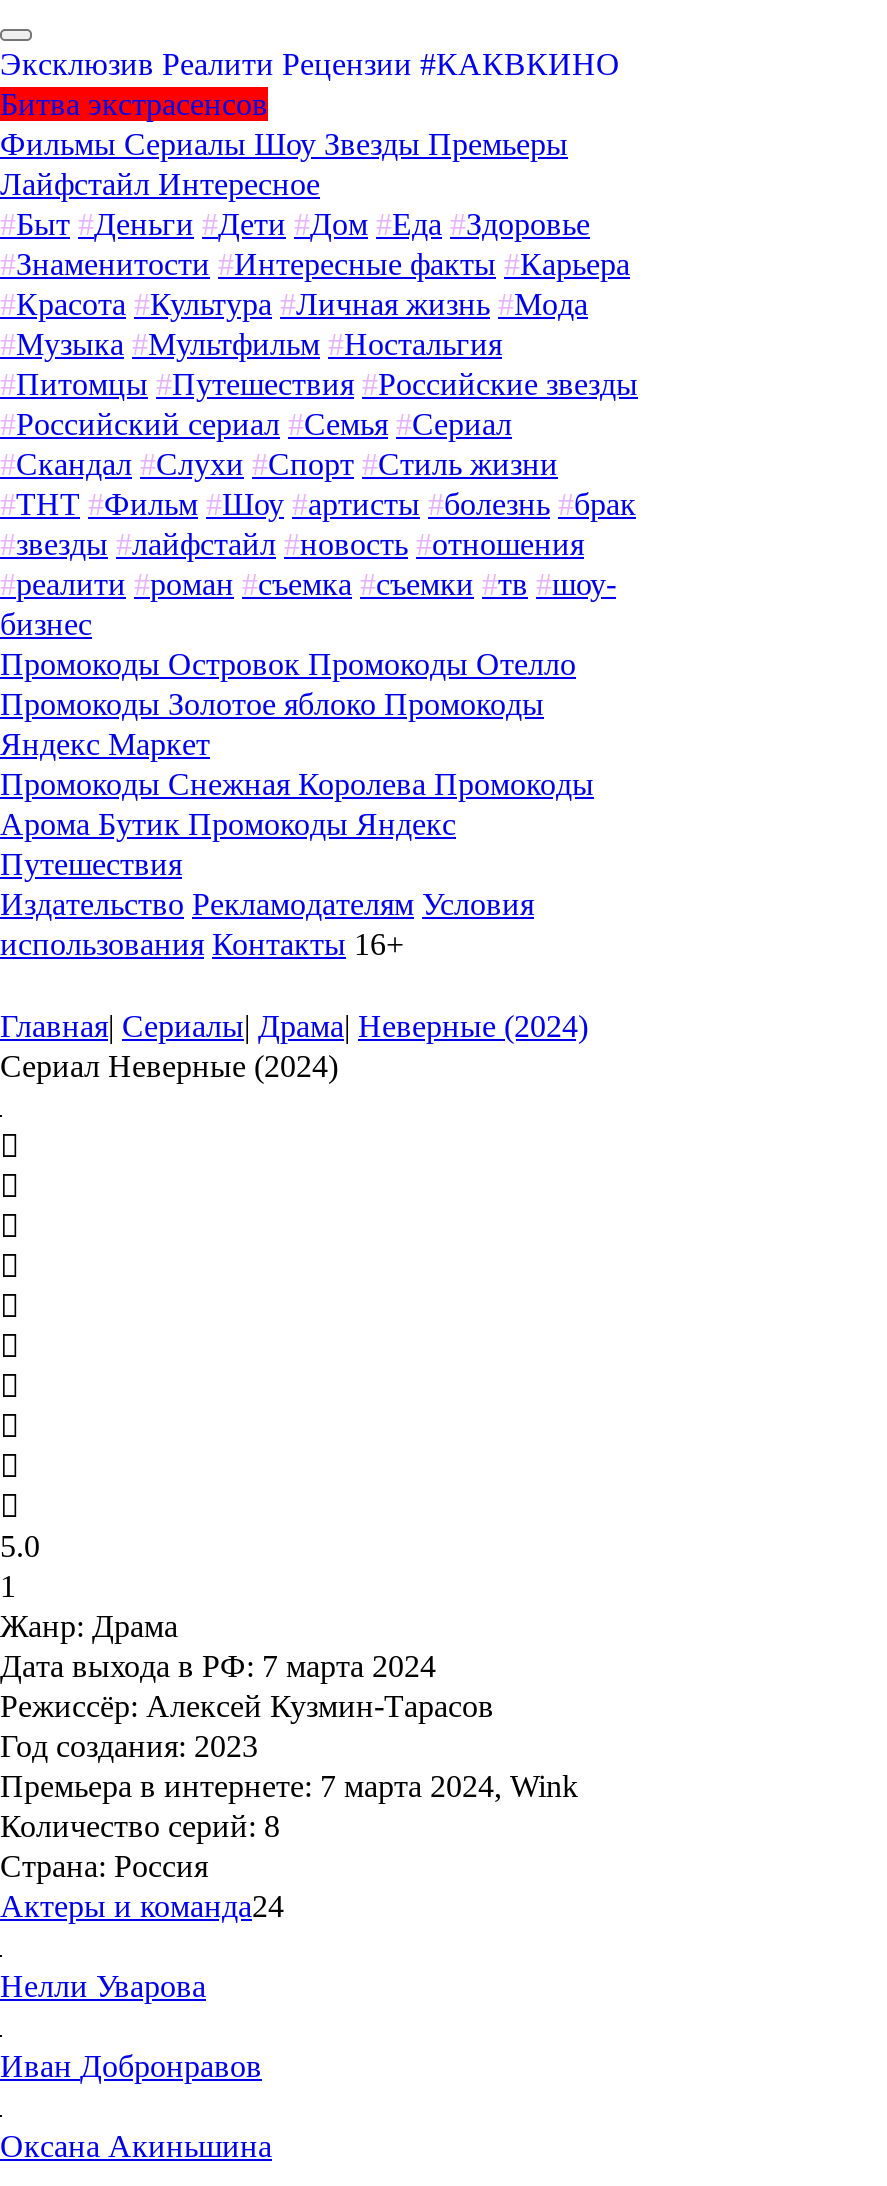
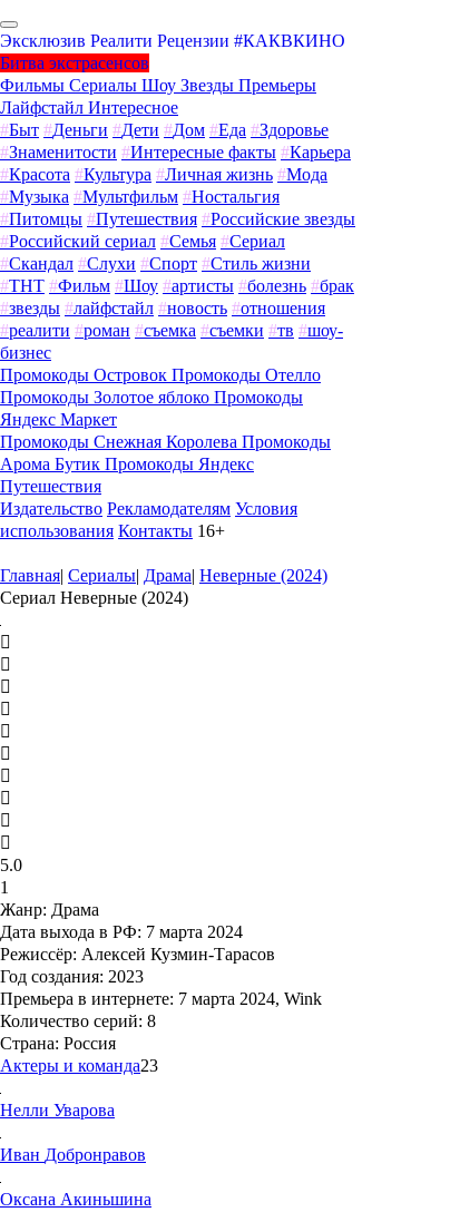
- Актеры и команда24
+ Актеры и команда23
